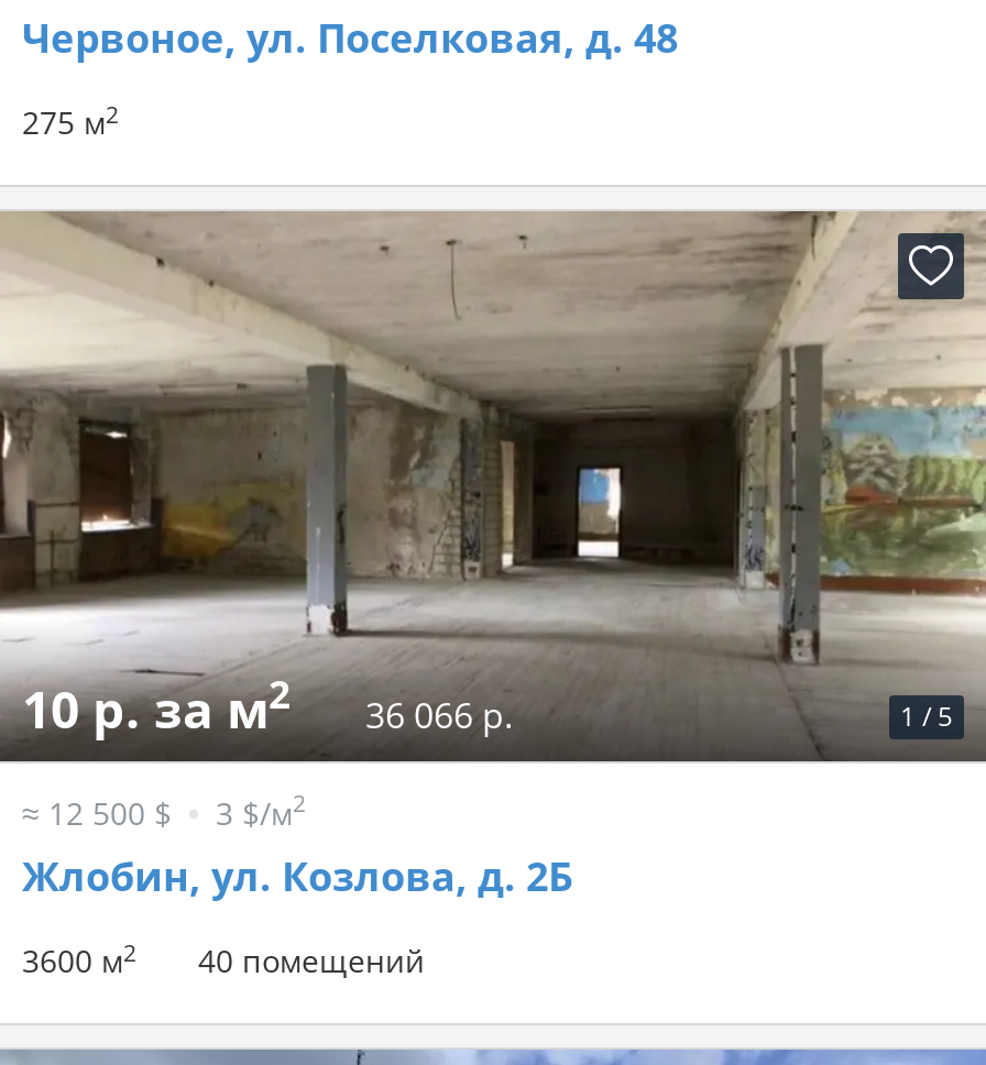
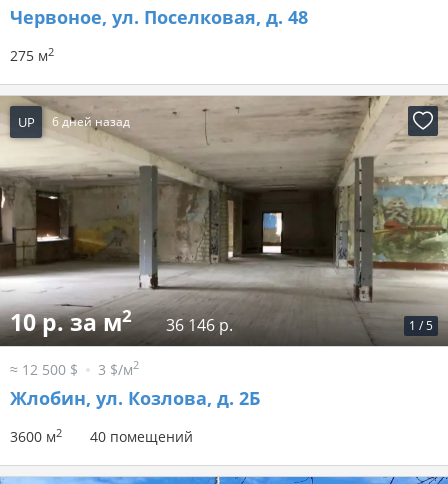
+ UP
+ 6 дней назад

- 36 066 р.
+ 36 146 р.
